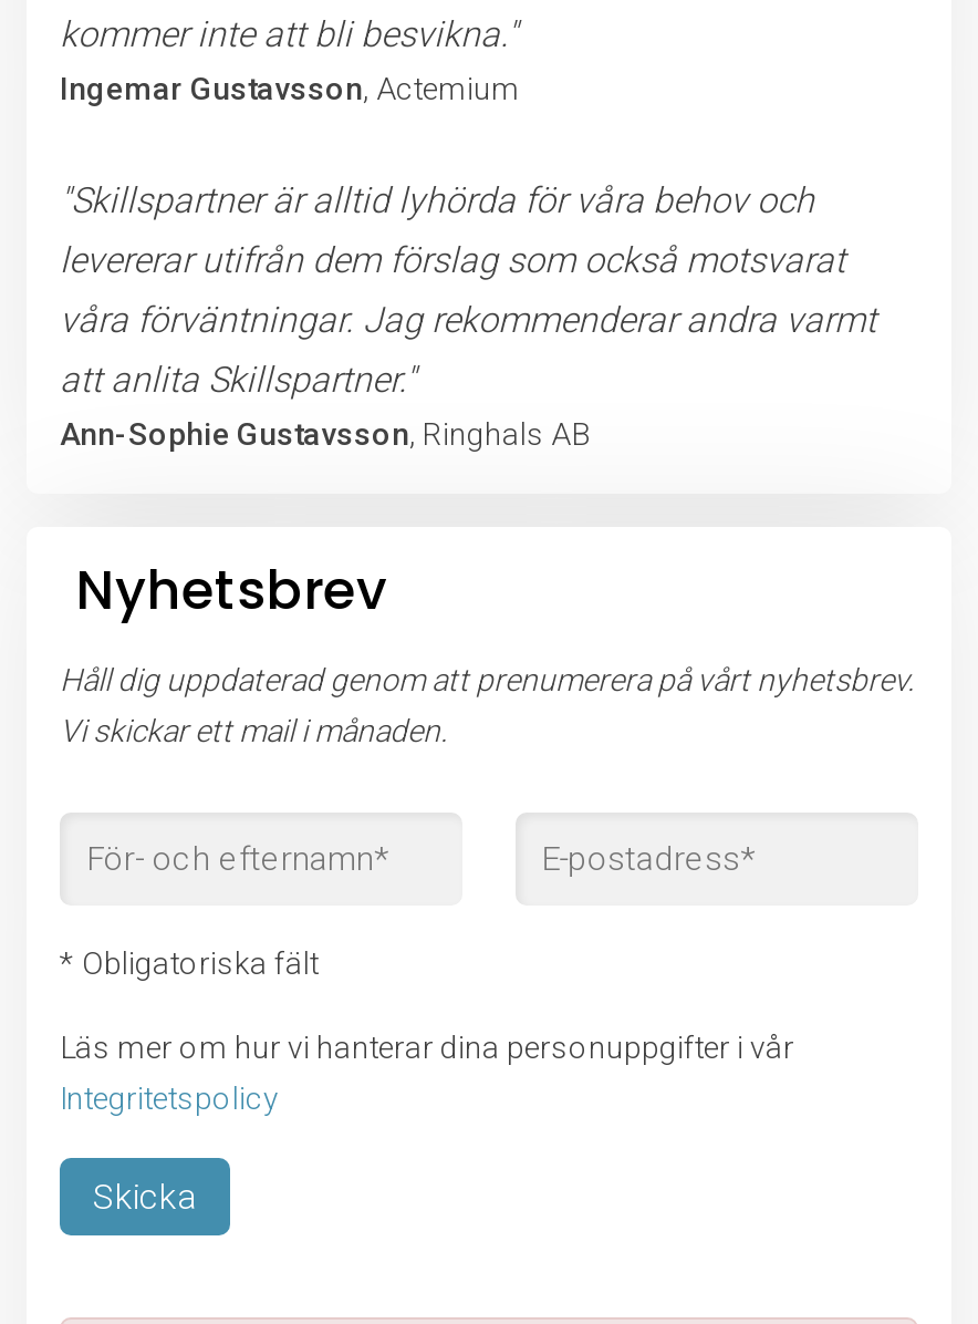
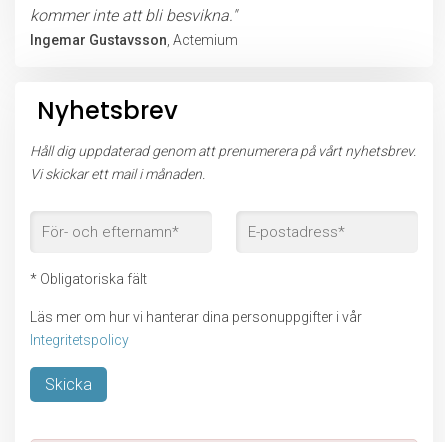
- "Skillspartner är alltid lyhörda för våra behov och
- levererar utifrån dem förslag som också motsvarat
- våra förväntningar. Jag rekommenderar andra varmt
- att anlita Skillspartner."
- Ann-Sophie Gustavsson, Ringhals AB
